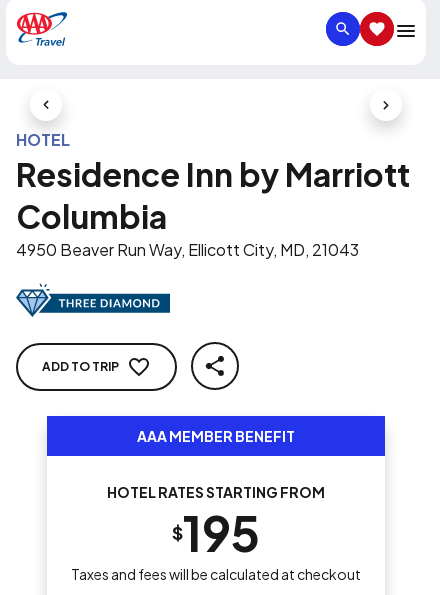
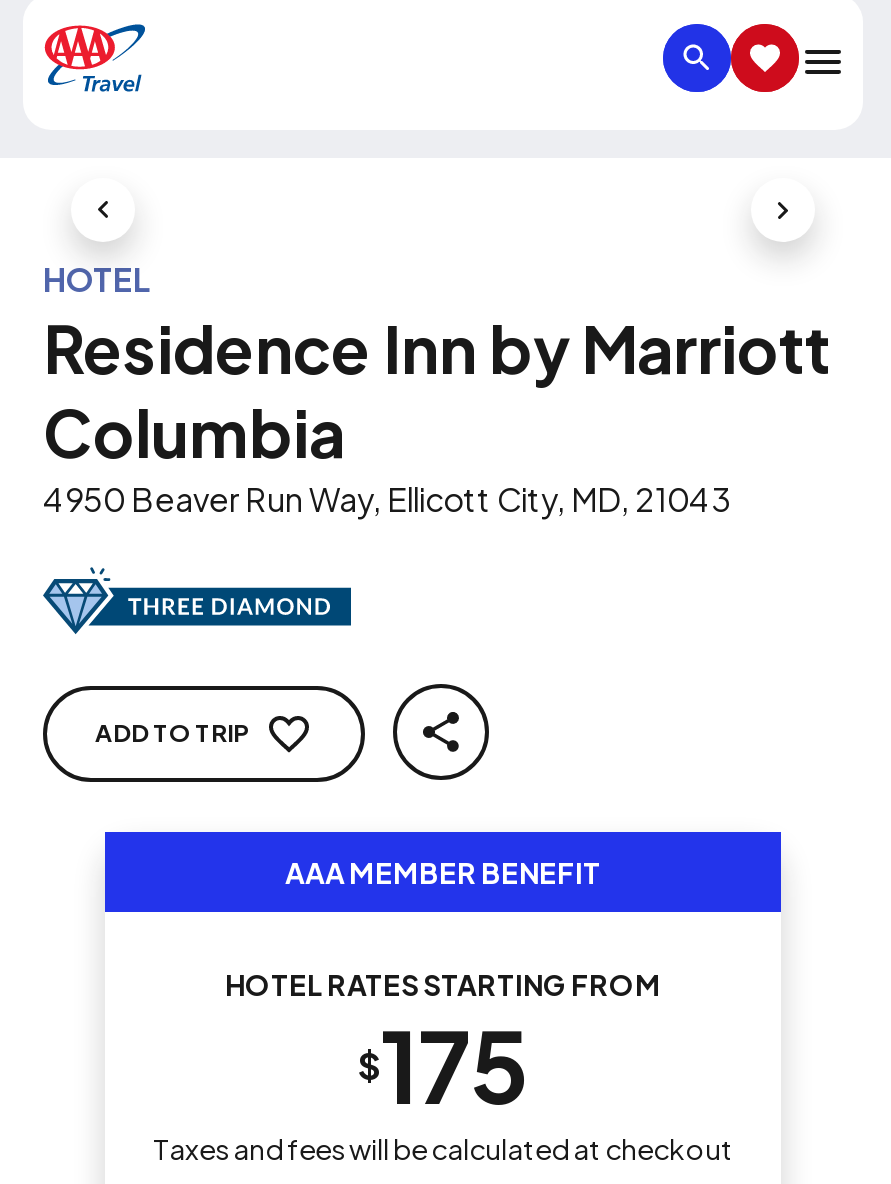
- $195
+ $175
